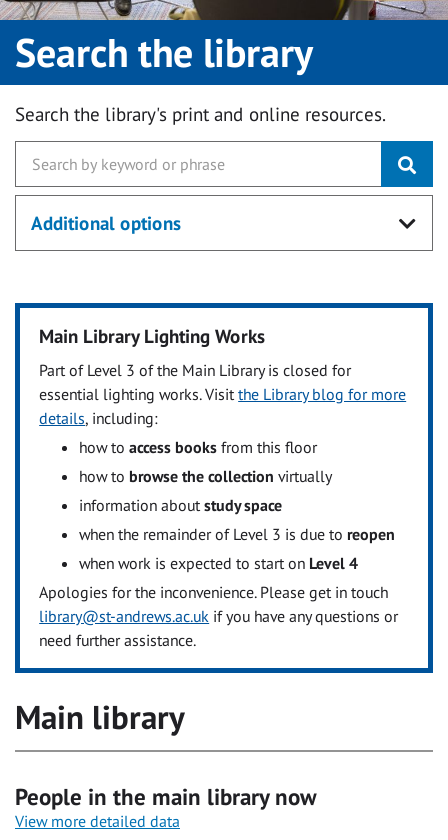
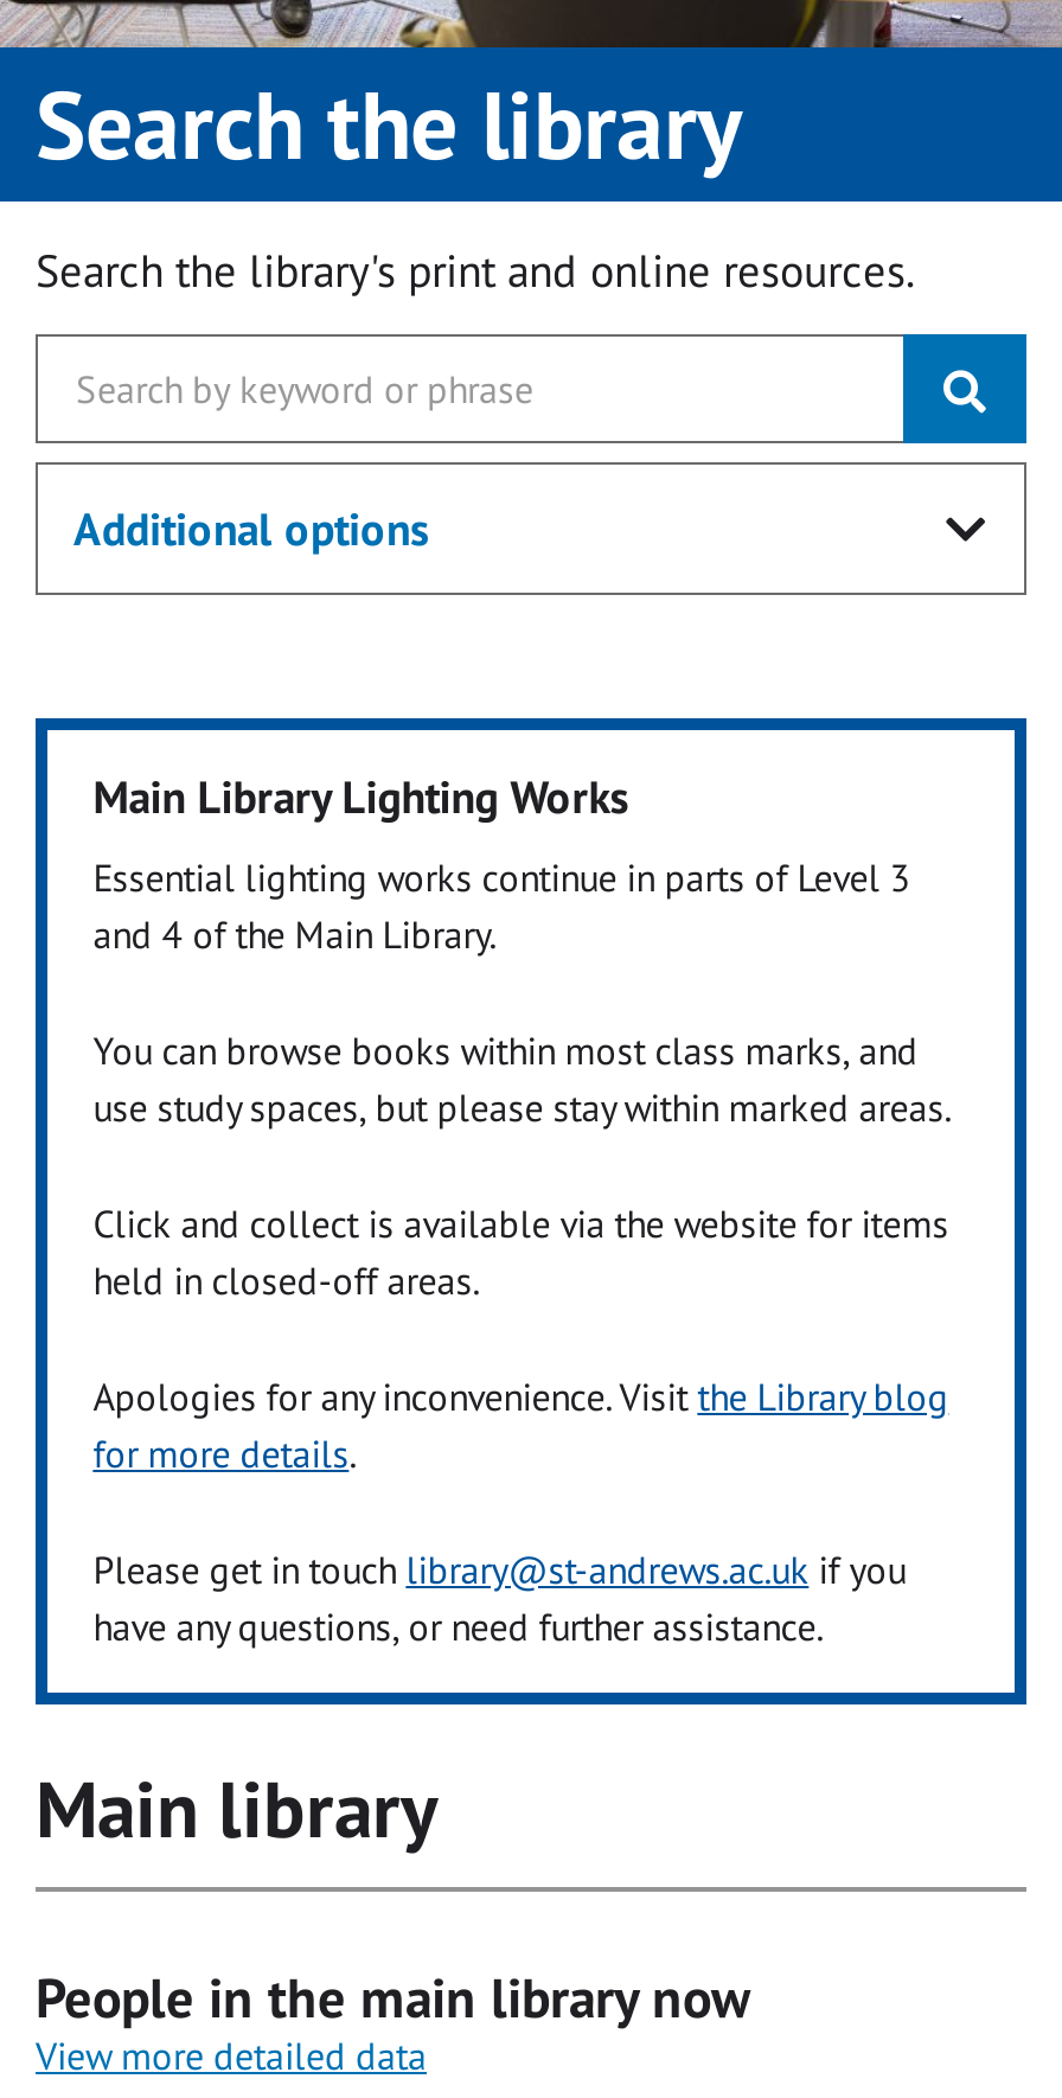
- Part of Level 3 of the Main Library is closed for
- essential lighting works. Visit the Library blog for more
- details, including:
- how to access books from this floor
- how to browse the collection virtually
- information about study space
- when the remainder of Level 3 is due to reopen
- when work is expected to start on Level 4
- Apologies for the inconvenience. Please get in touch
- library@st-andrews.ac.uk if you have any questions or
- need further assistance.
+ Essential lighting works continue in parts of Level 3
+ and 4 of the Main Library.
+ You can browse books within most class marks, and
+ use study spaces, but please stay within marked areas.
+ Click and collect is available via the website for items
+ held in closed-off areas.
+ Apologies for any inconvenience. Visit the Library blog
+ for more details.
+ Please get in touch library@st-andrews.ac.uk if you
+ have any questions, or need further assistance.
